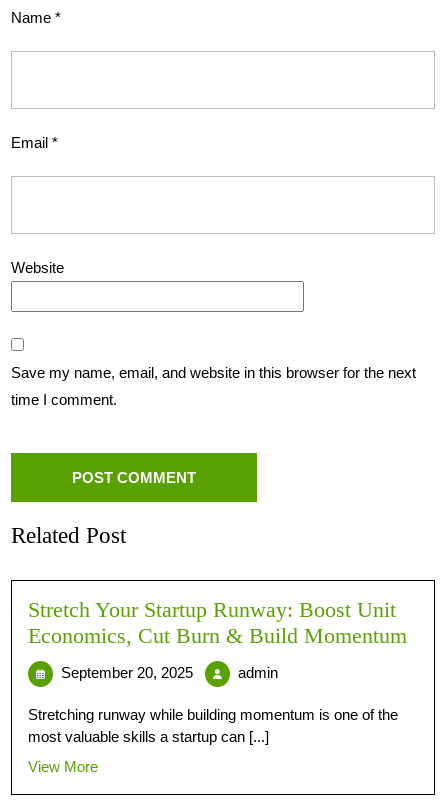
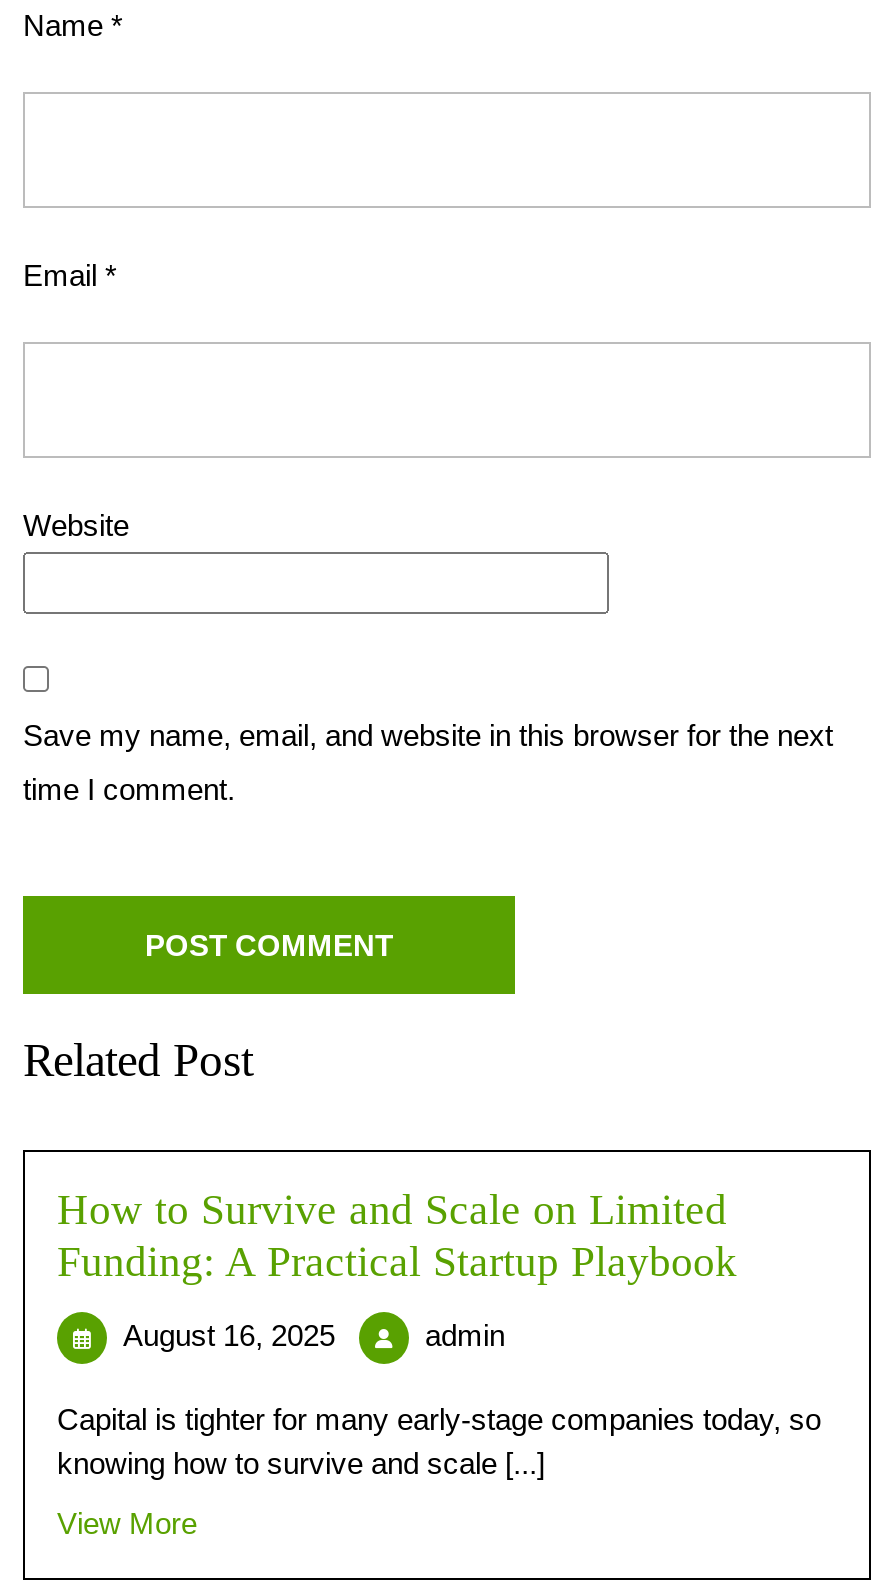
- Stretch Your Startup Runway: Boost Unit
- Economics, Cut Burn & Build Momentum
+ How to Survive and Scale on Limited
+ Funding: A Practical Startup Playbook

- September 20, 2025
+ August 16, 2025

- Stretching runway while building momentum is one of the
- most valuable skills a startup can [...]
+ Capital is tighter for many early-stage companies today, so
+ knowing how to survive and scale [...]
